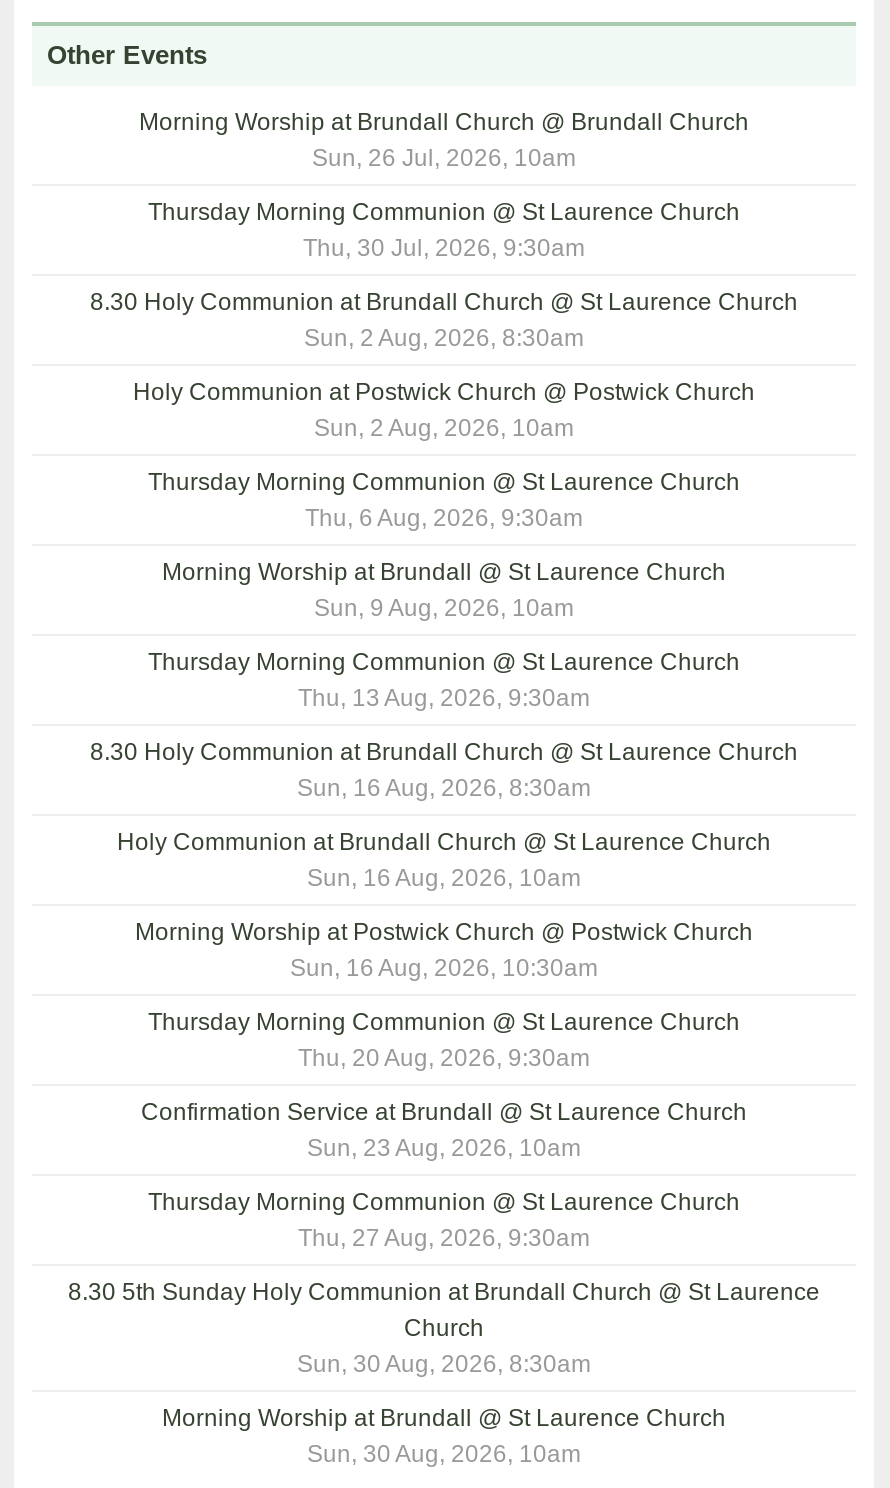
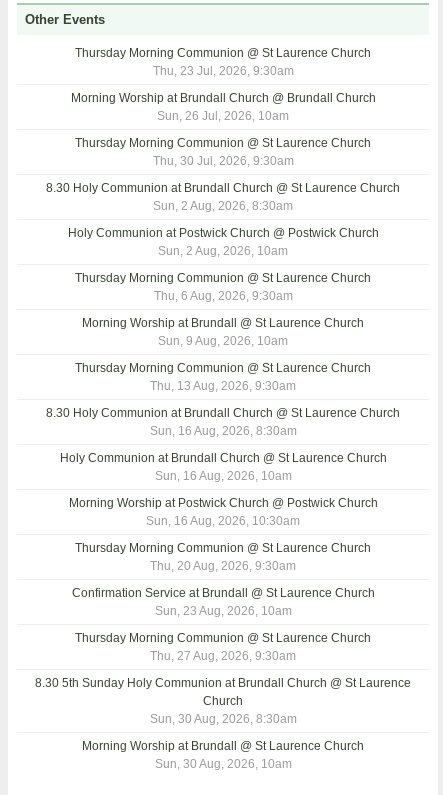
+ Thursday Morning Communion @ St Laurence Church
+ Thu, 23 Jul, 2026, 9:30am
